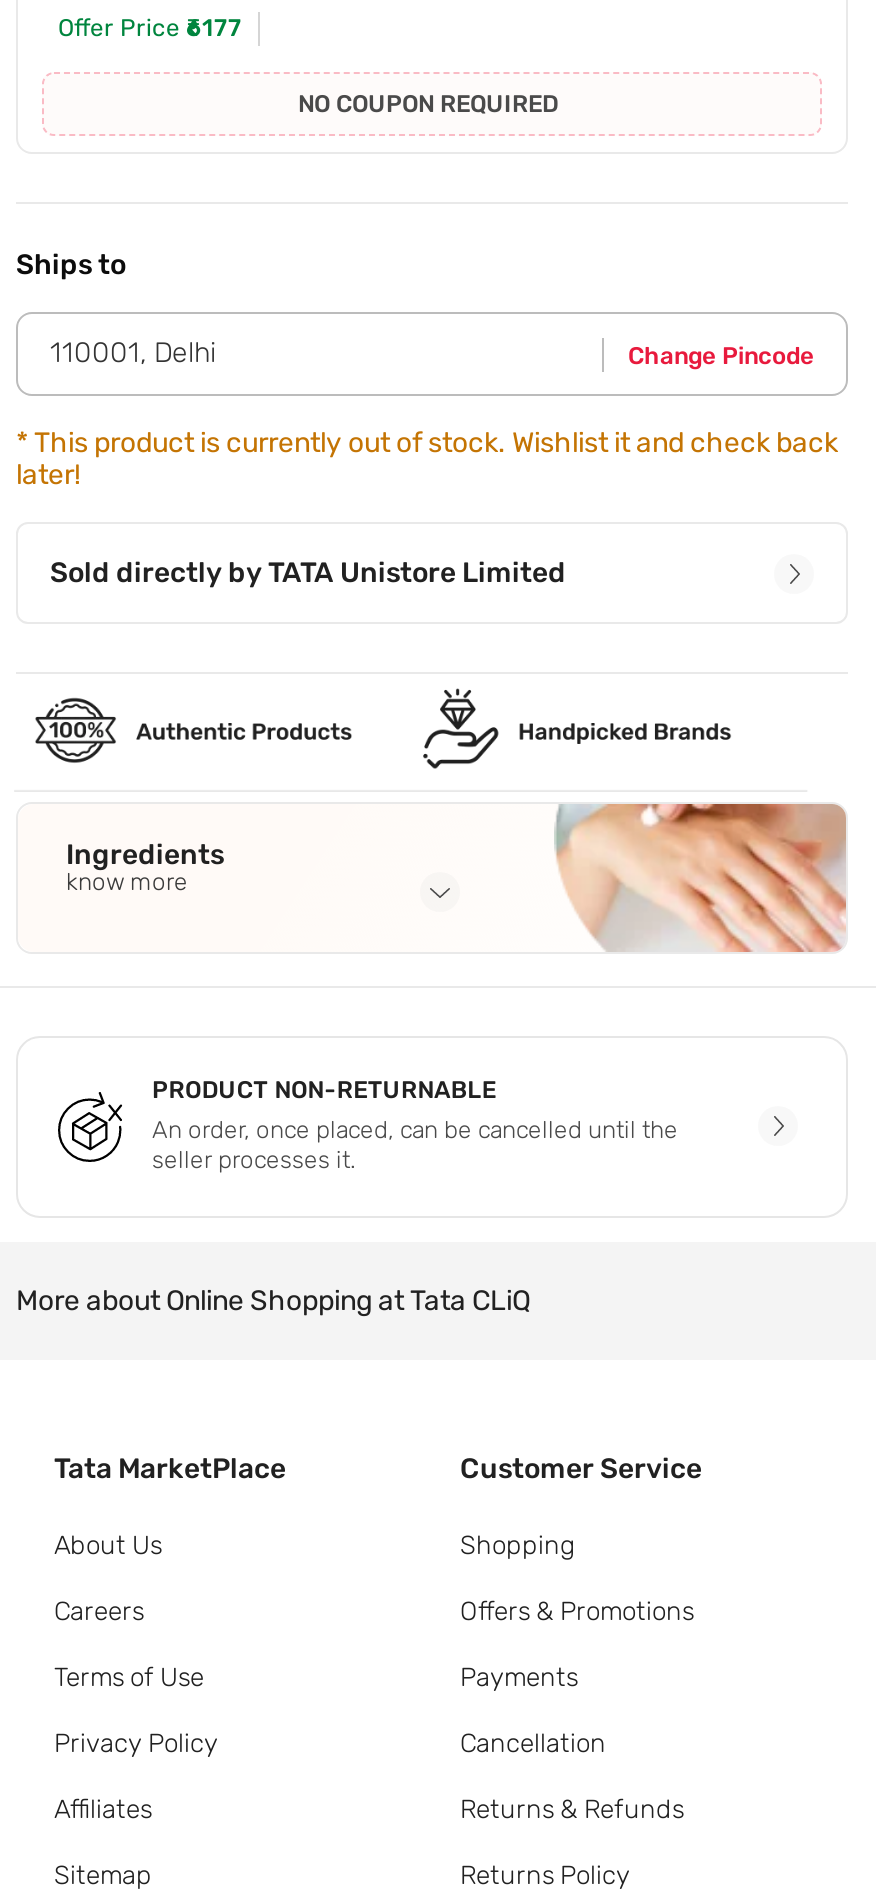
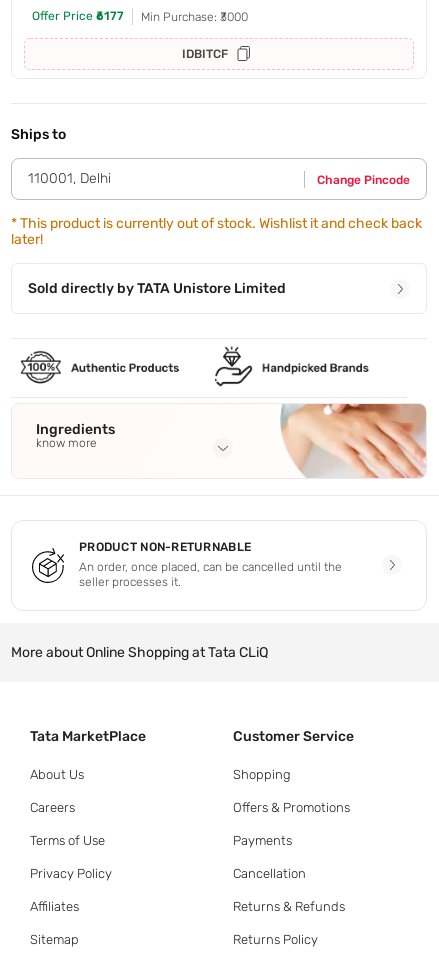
- NO COUPON REQUIRED
+ Min Purchase: ₹3000
+ IDBITCF
